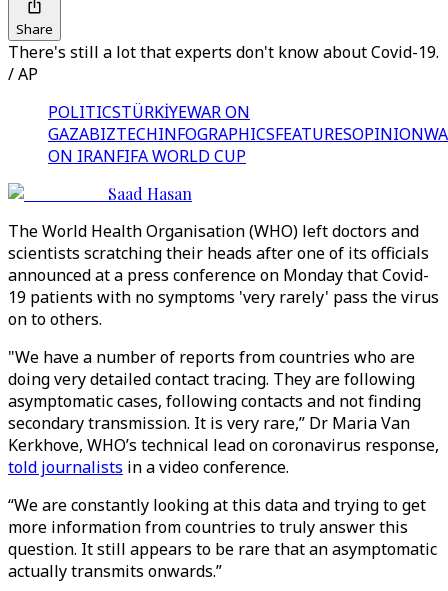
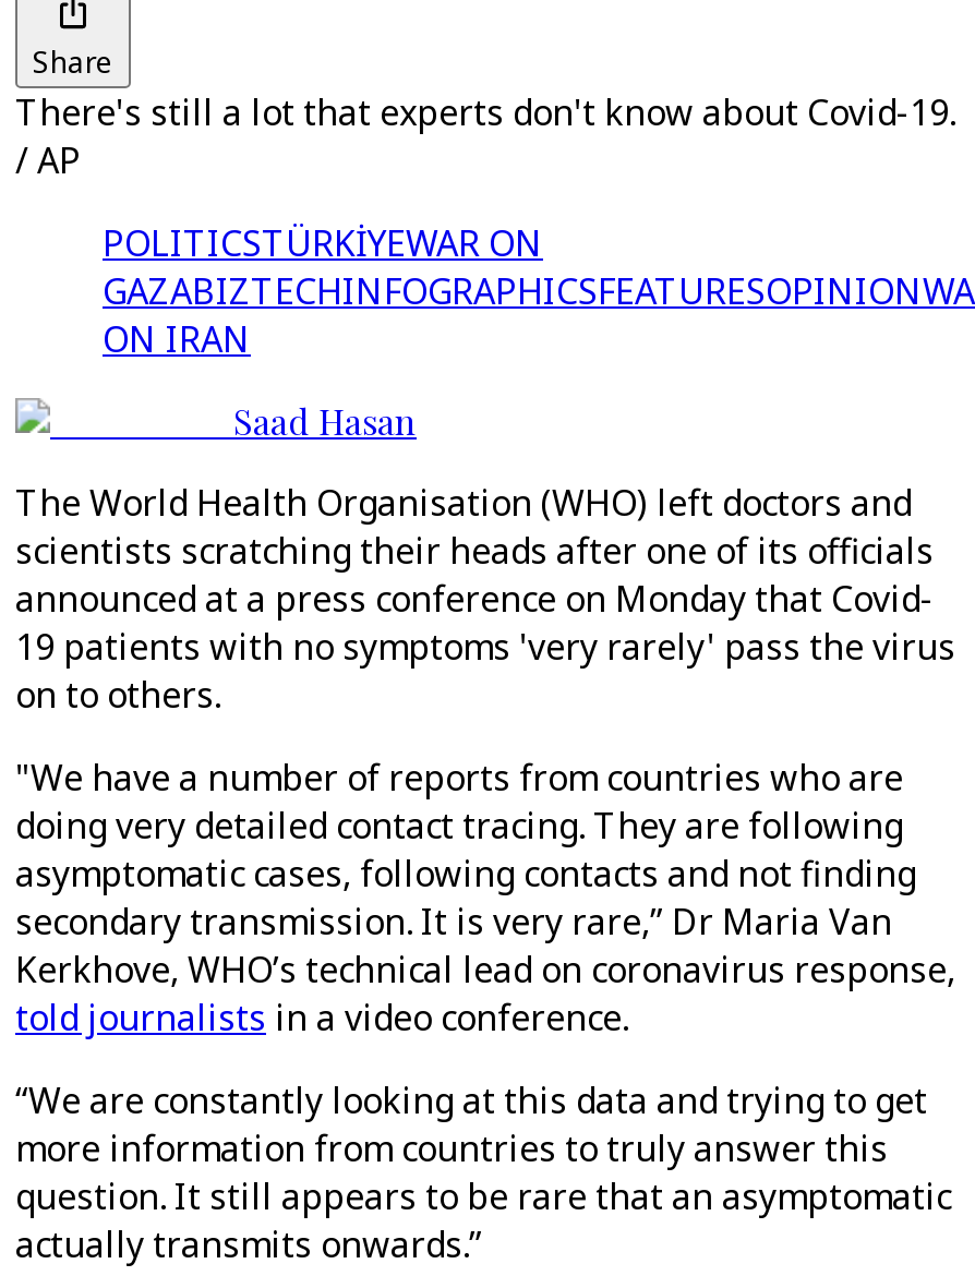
- ON IRAN FIFA WORLD CUP
+ ON IRAN
